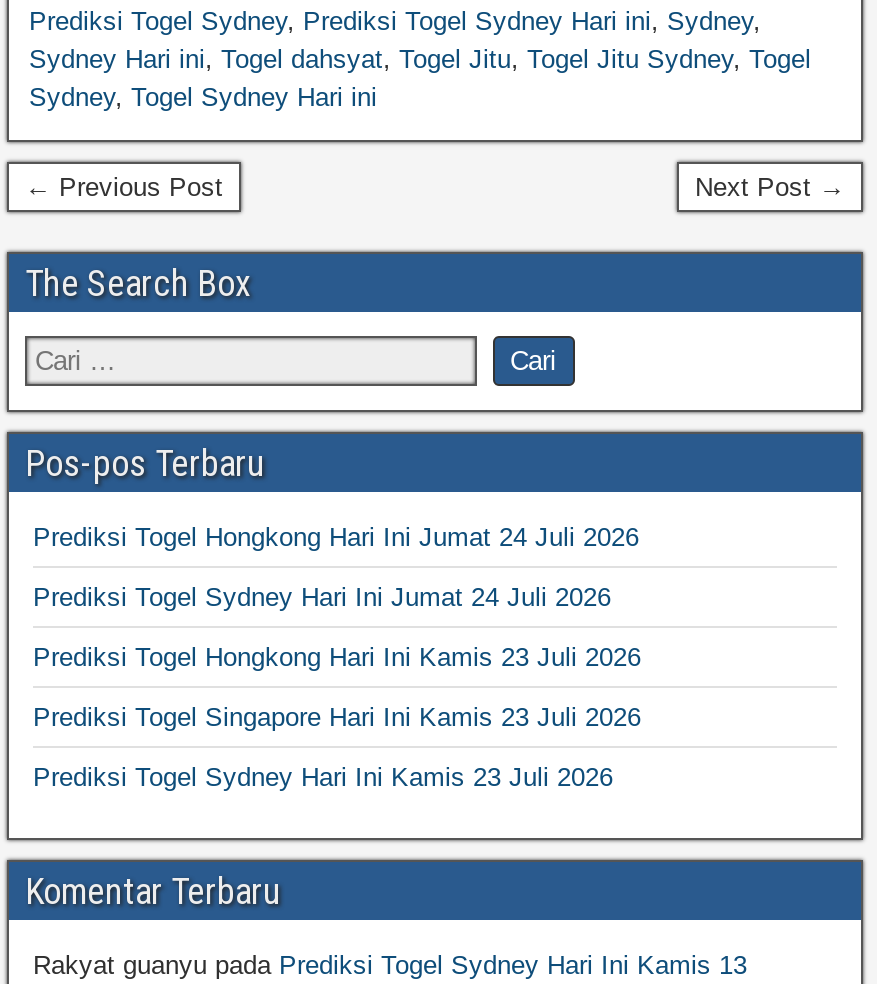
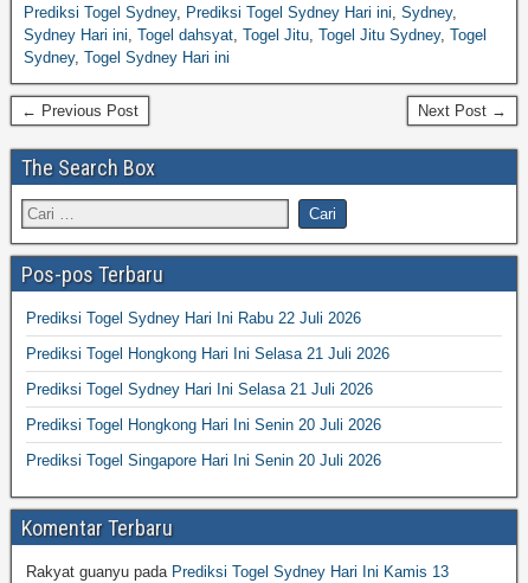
- Prediksi Togel Hongkong Hari Ini Jumat 24 Juli 2026
+ Prediksi Togel Sydney Hari Ini Rabu 22 Juli 2026

- Prediksi Togel Sydney Hari Ini Jumat 24 Juli 2026
+ Prediksi Togel Hongkong Hari Ini Selasa 21 Juli 2026

- Prediksi Togel Hongkong Hari Ini Kamis 23 Juli 2026
+ Prediksi Togel Sydney Hari Ini Selasa 21 Juli 2026

- Prediksi Togel Singapore Hari Ini Kamis 23 Juli 2026
+ Prediksi Togel Hongkong Hari Ini Senin 20 Juli 2026

- Prediksi Togel Sydney Hari Ini Kamis 23 Juli 2026
+ Prediksi Togel Singapore Hari Ini Senin 20 Juli 2026
